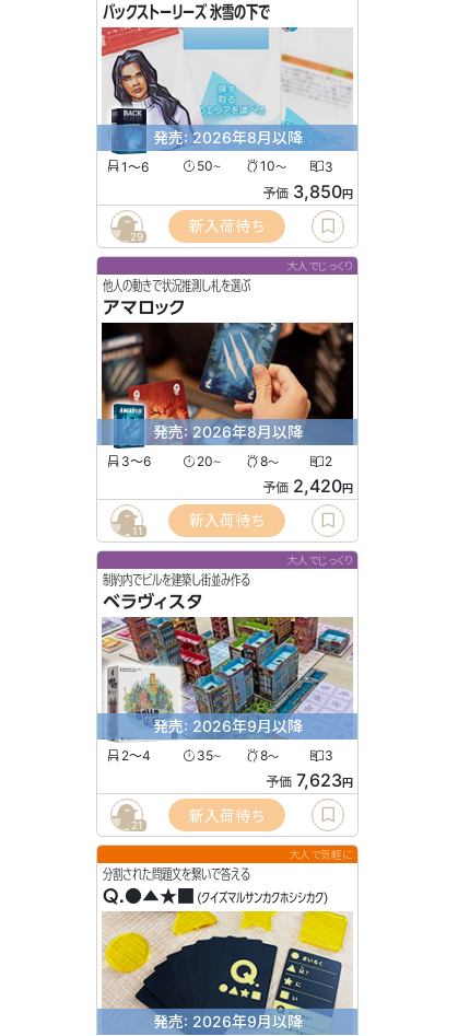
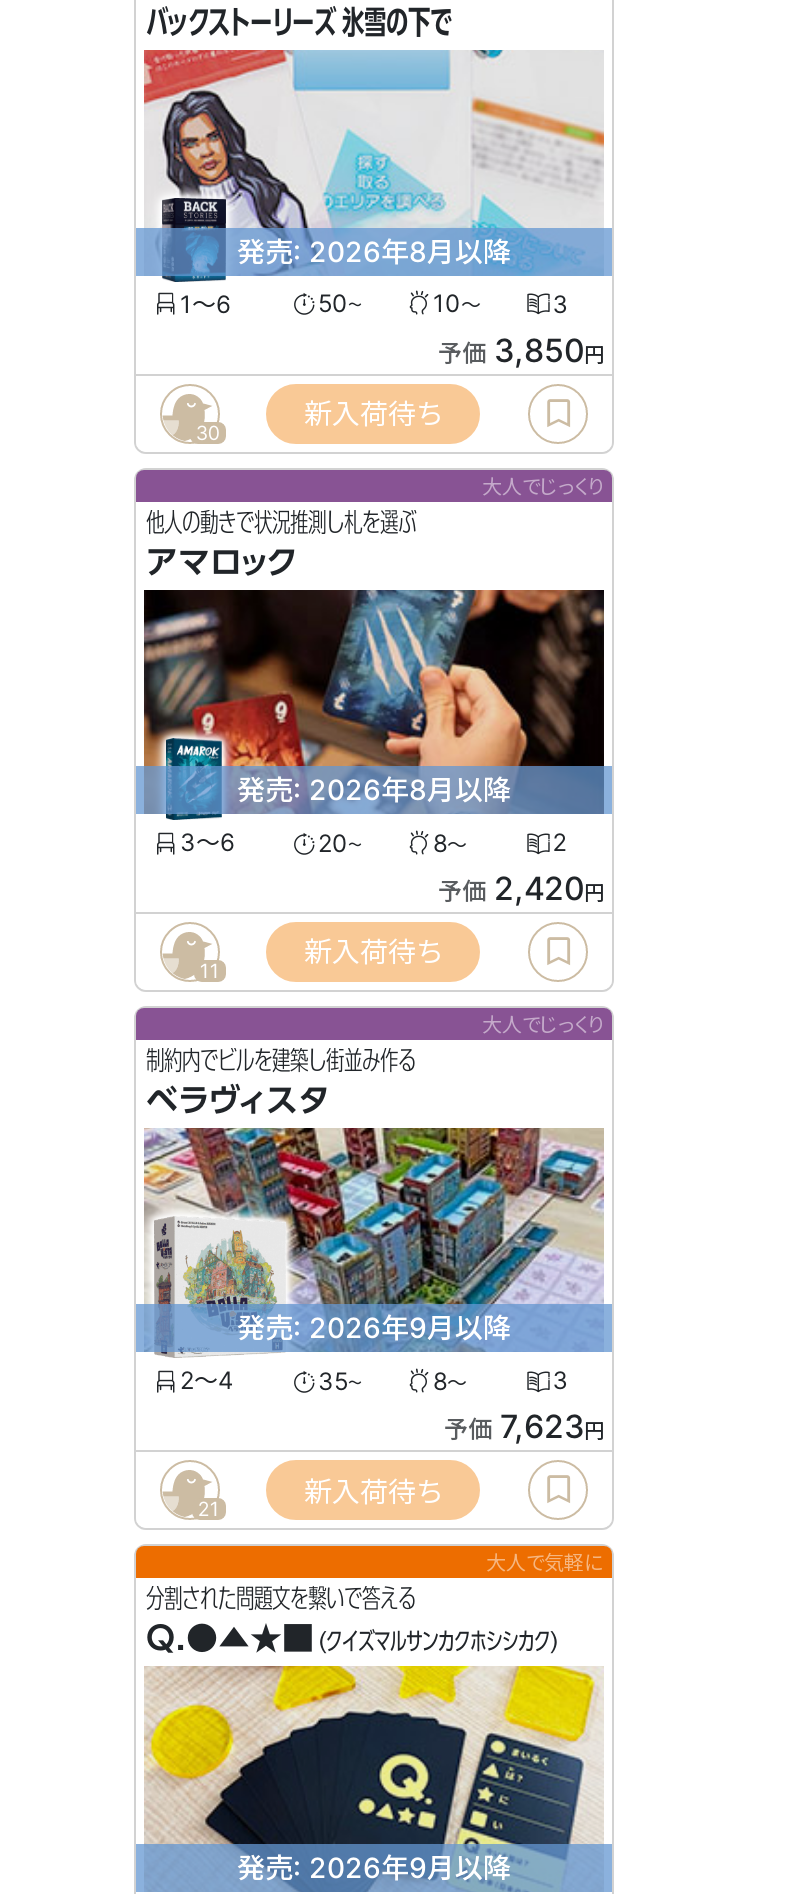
- 29
+ 30
